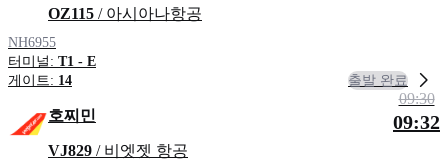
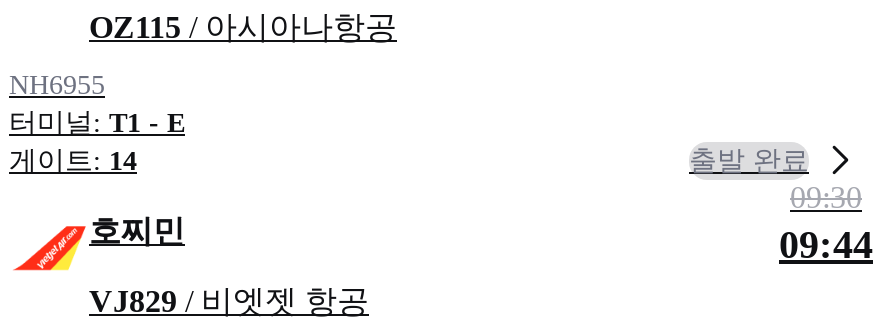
- 09:32
+ 09:44
